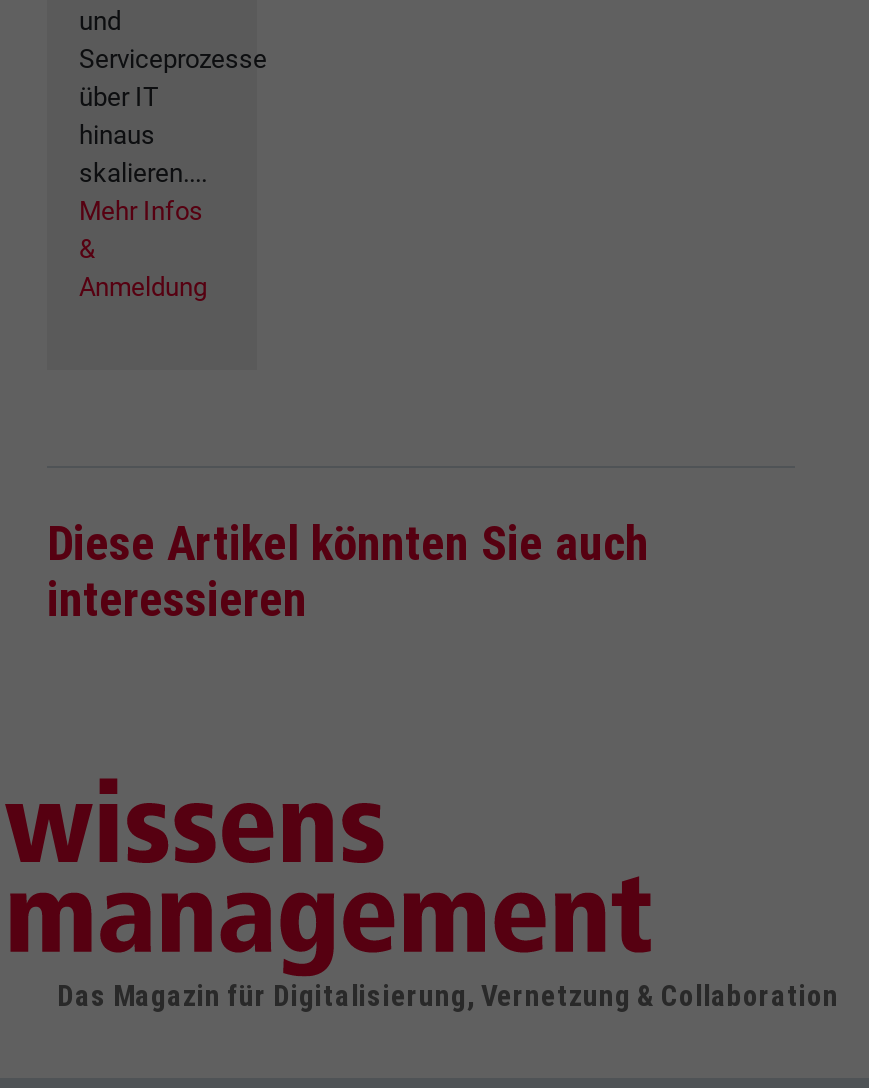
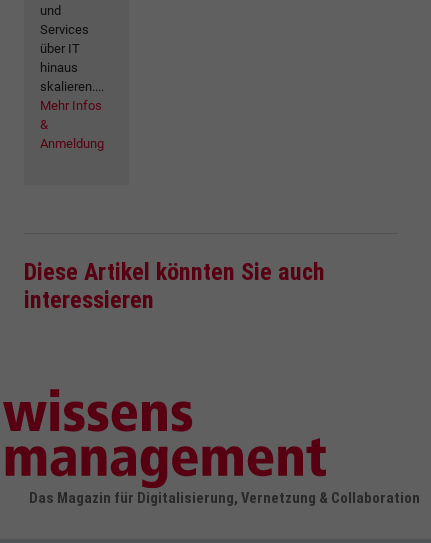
- Serviceprozesse
+ Services
